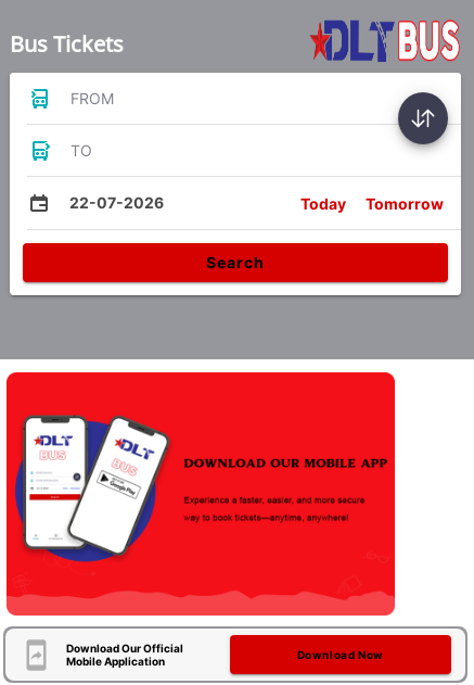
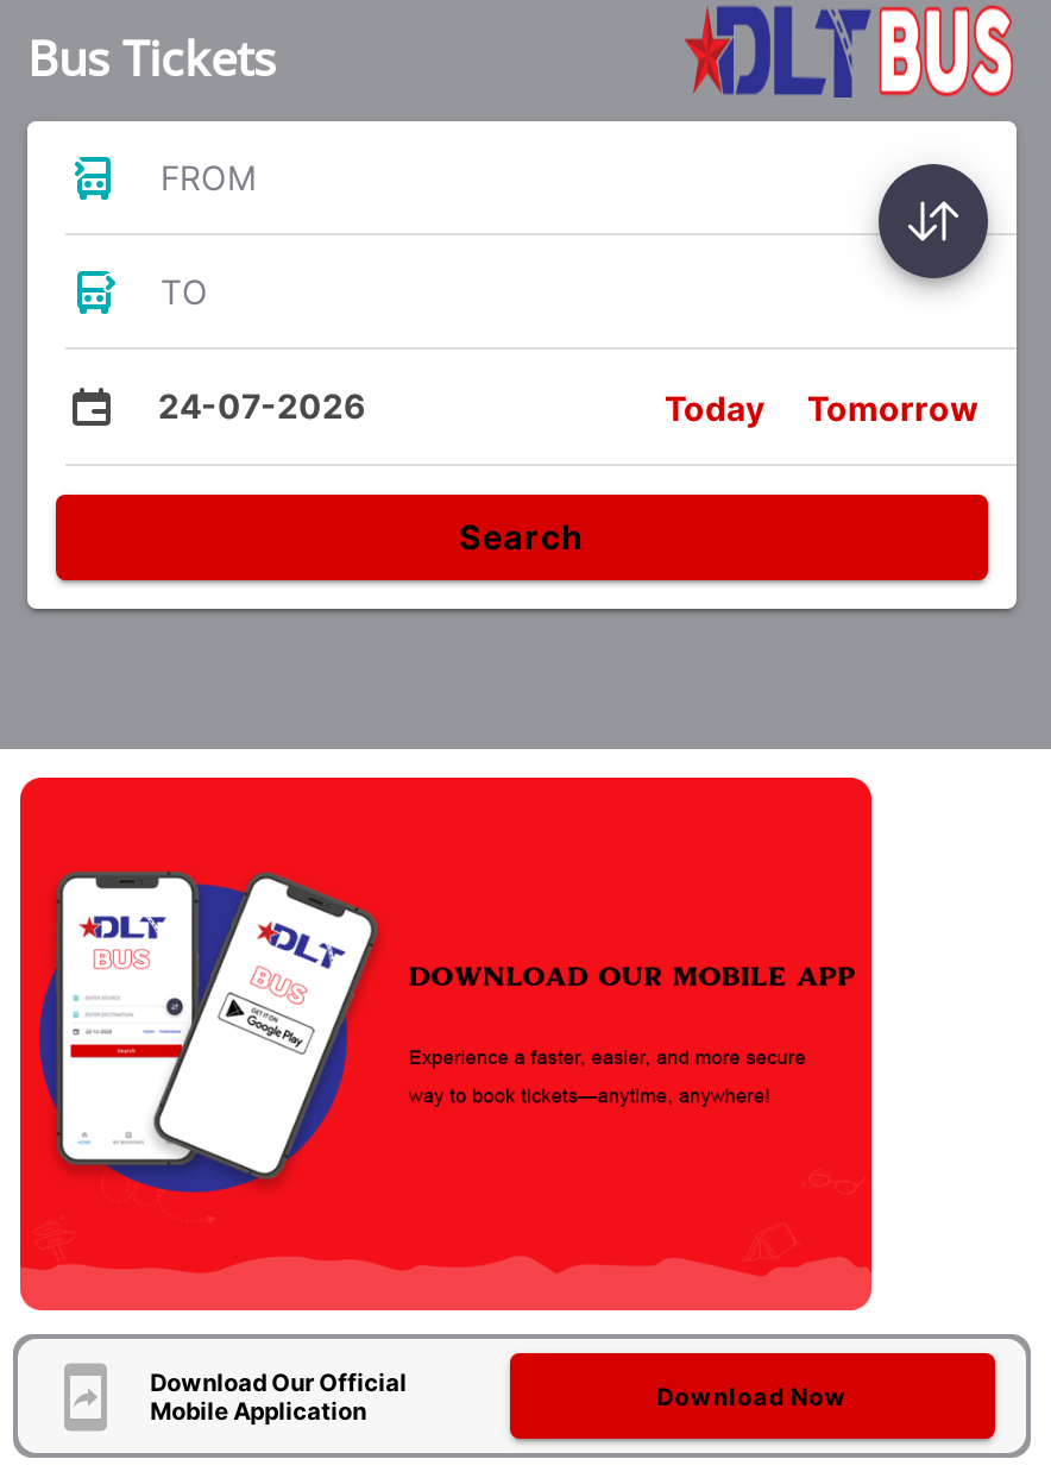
- 22-07-2026
+ 24-07-2026
